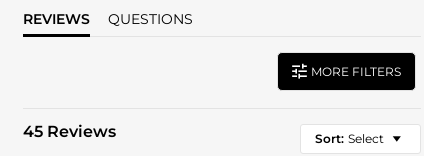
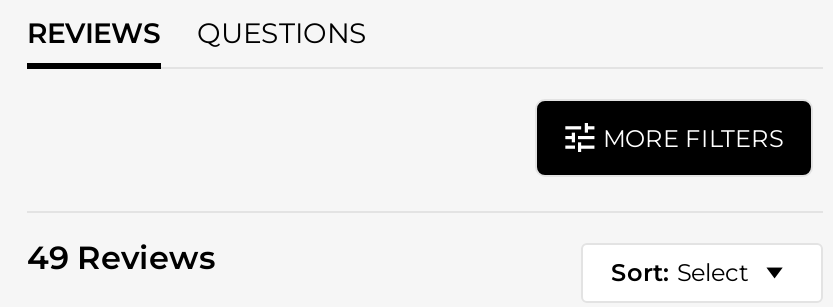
- 45 Reviews
+ 49 Reviews
